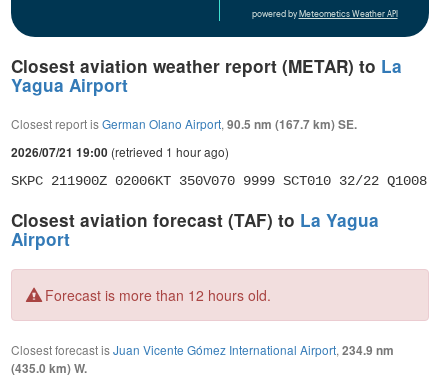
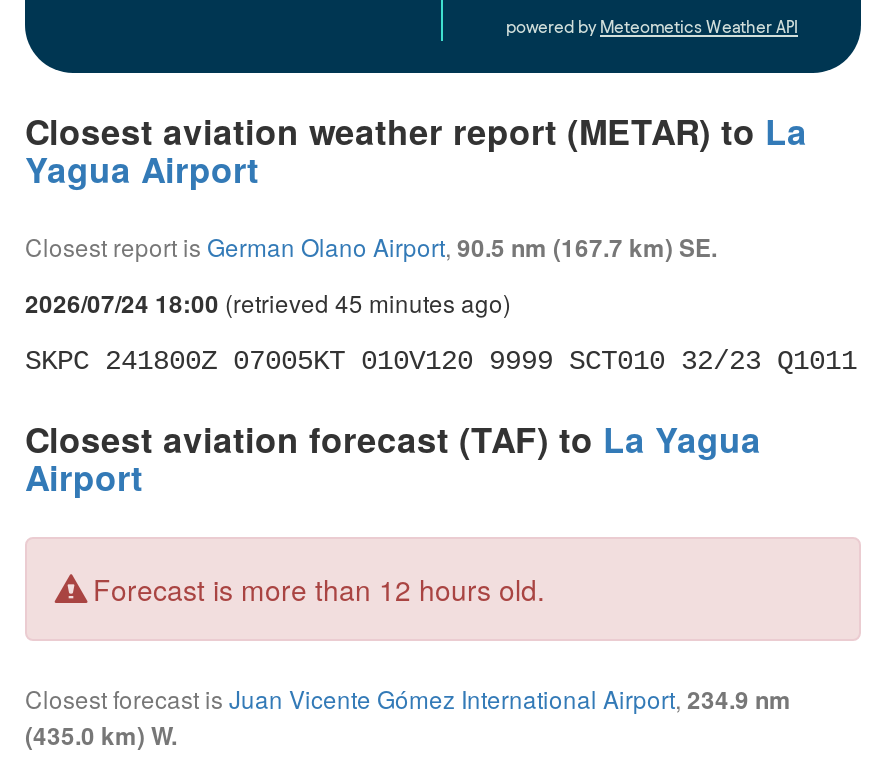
- 2026/07/21 19:00 (retrieved 1 hour ago)
+ 2026/07/24 18:00 (retrieved 45 minutes ago)

- SKPC 211900Z 02006KT 350V070 9999 SCT010 32/22 Q1008
+ SKPC 241800Z 07005KT 010V120 9999 SCT010 32/23 Q1011
